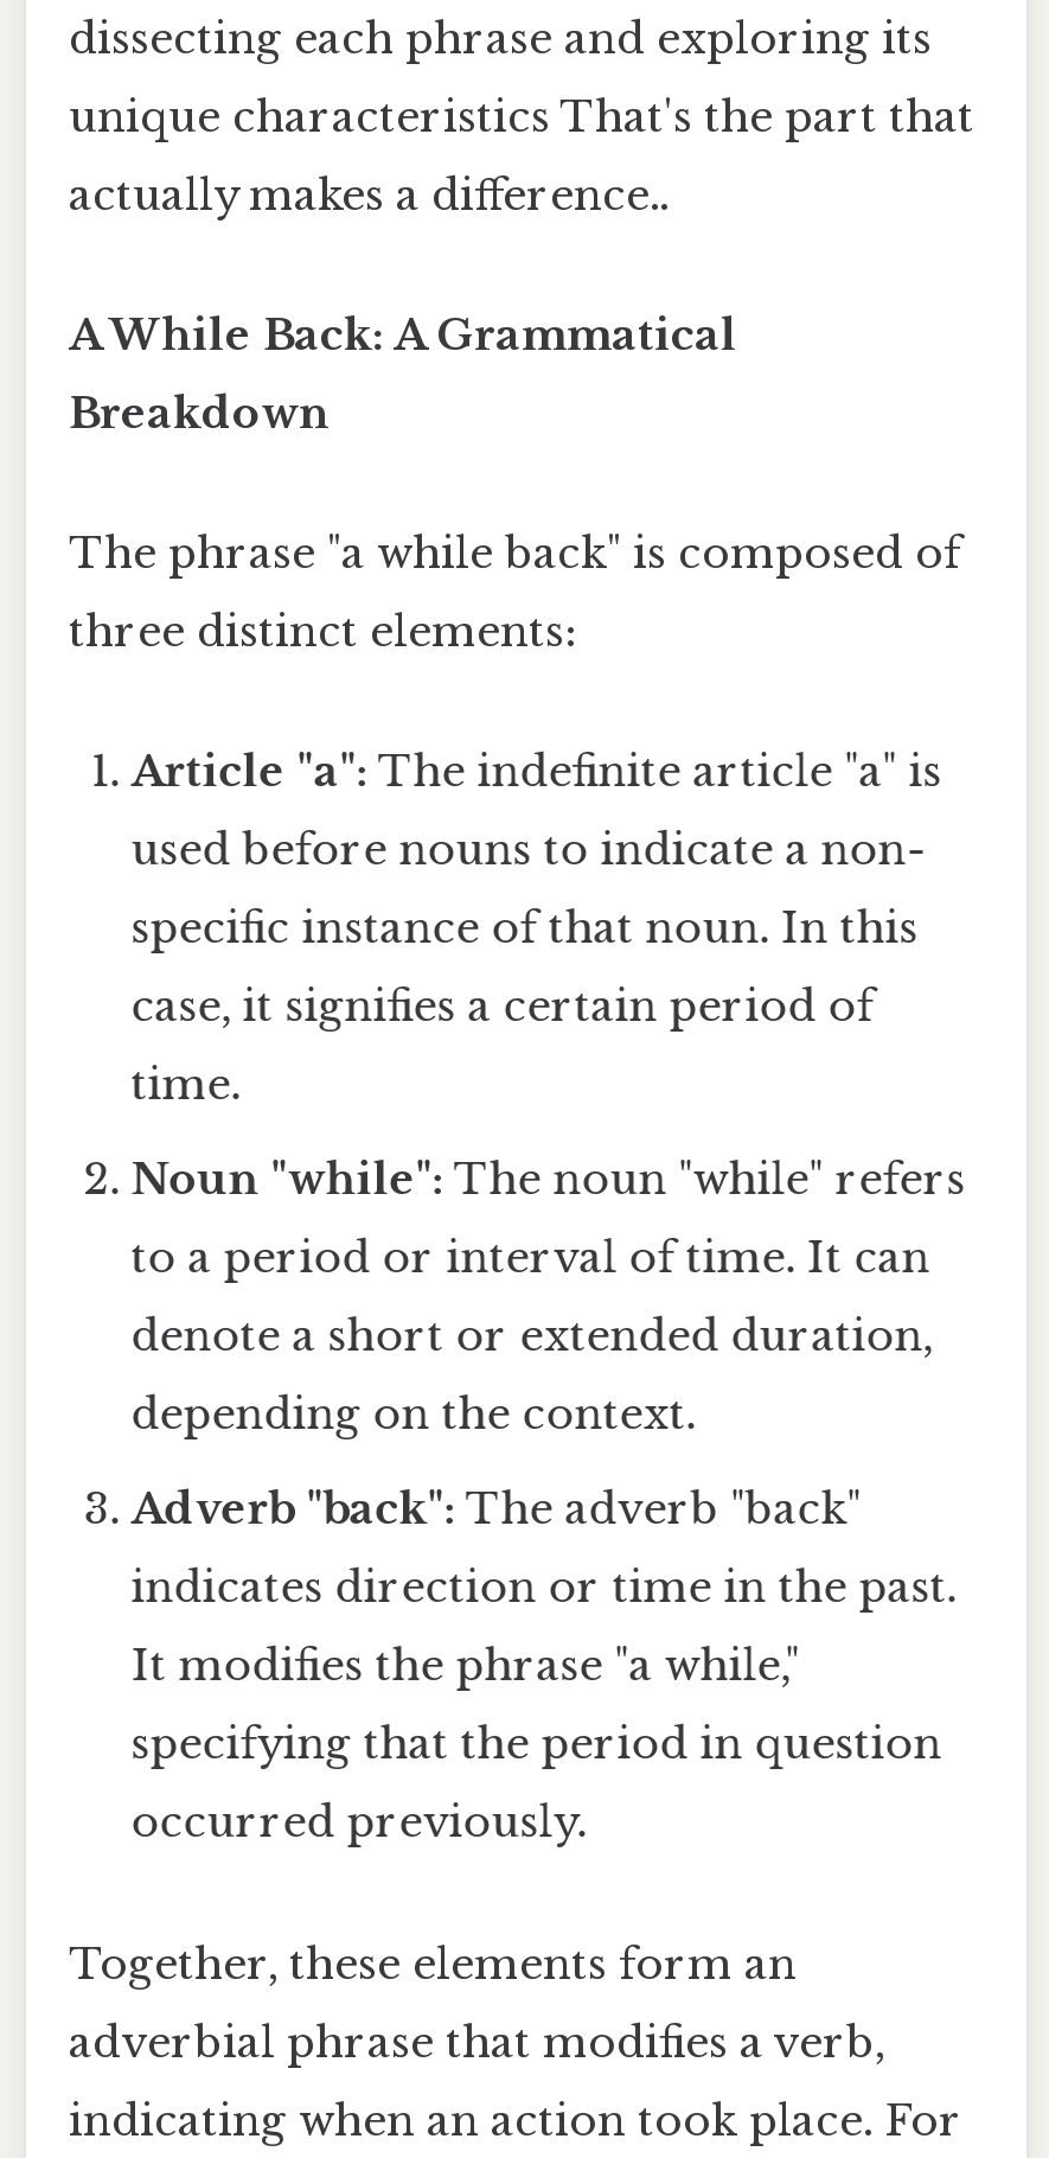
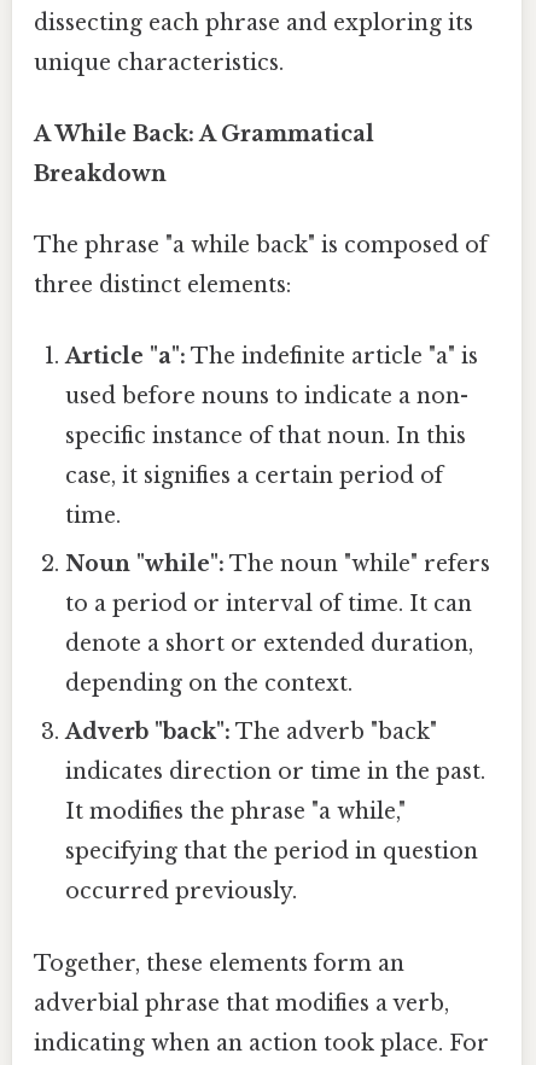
- unique characteristics That's the part that
- actually makes a difference..
+ unique characteristics.
